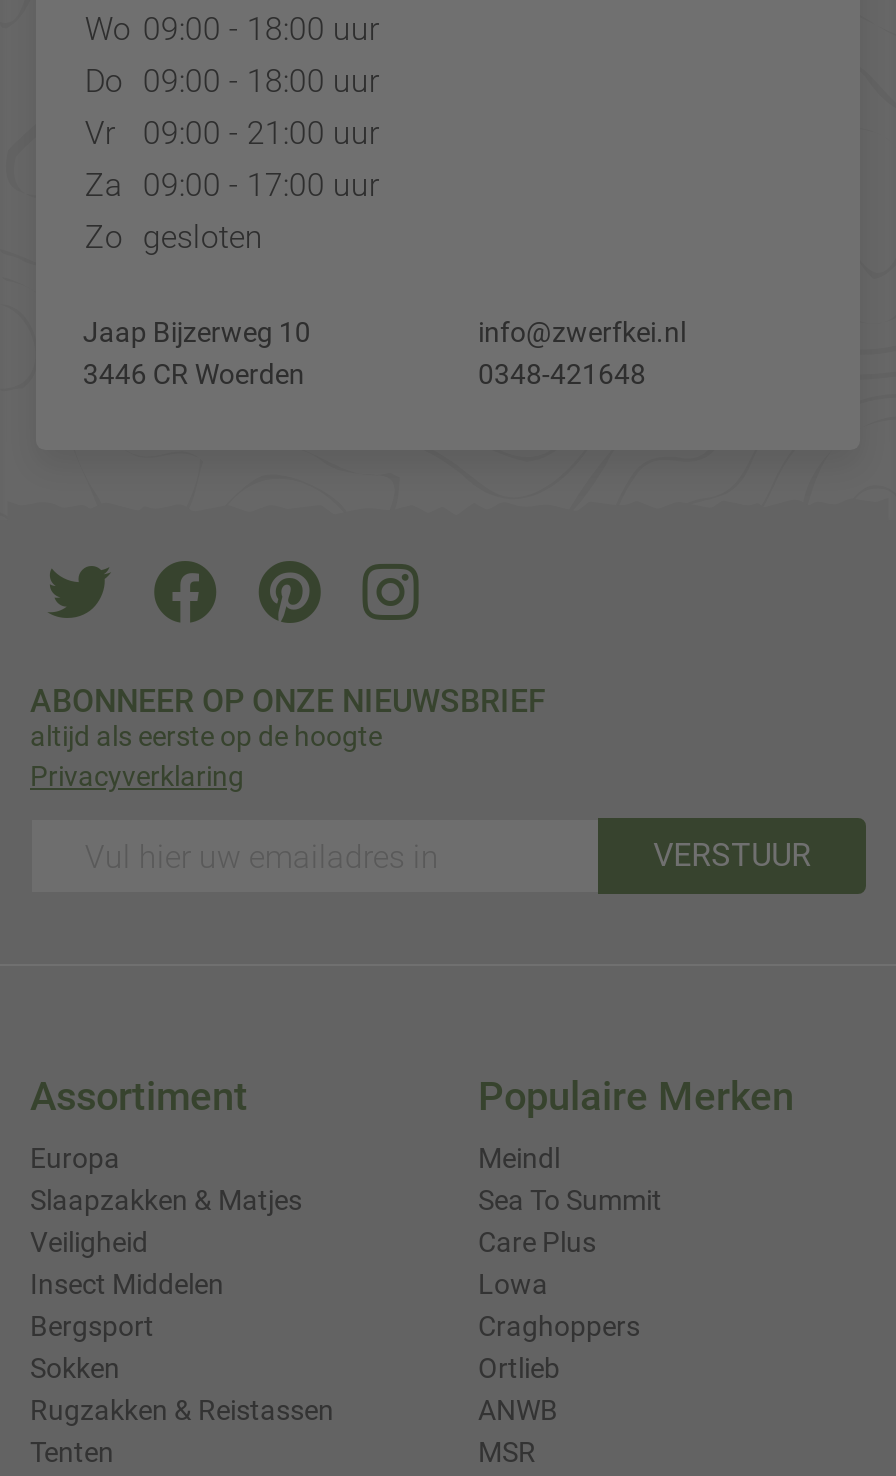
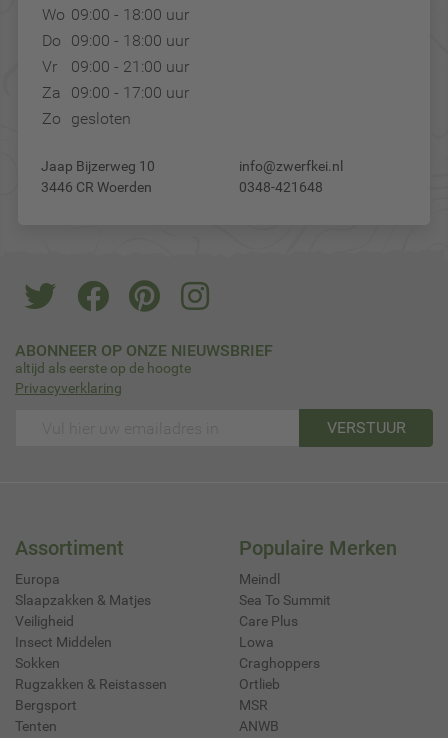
moved down: Bergsport

moved up: Sokken | Rugzakken & Reistassen

moved down: ANWB

moved up: MSR
